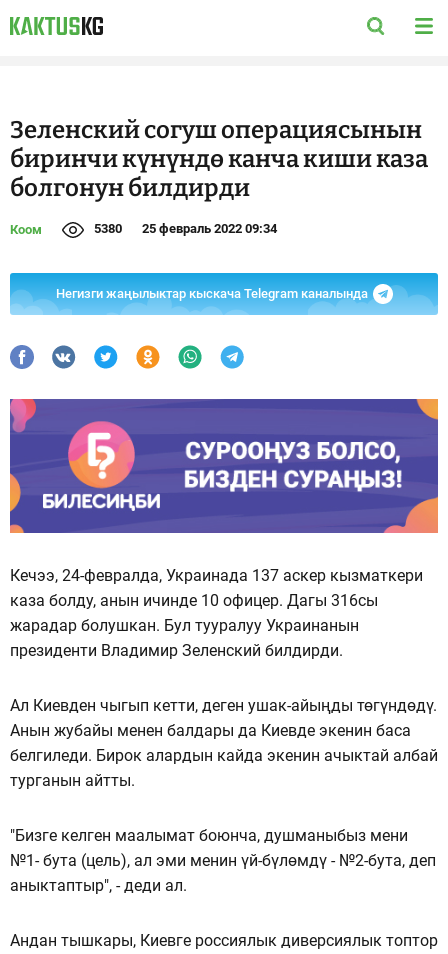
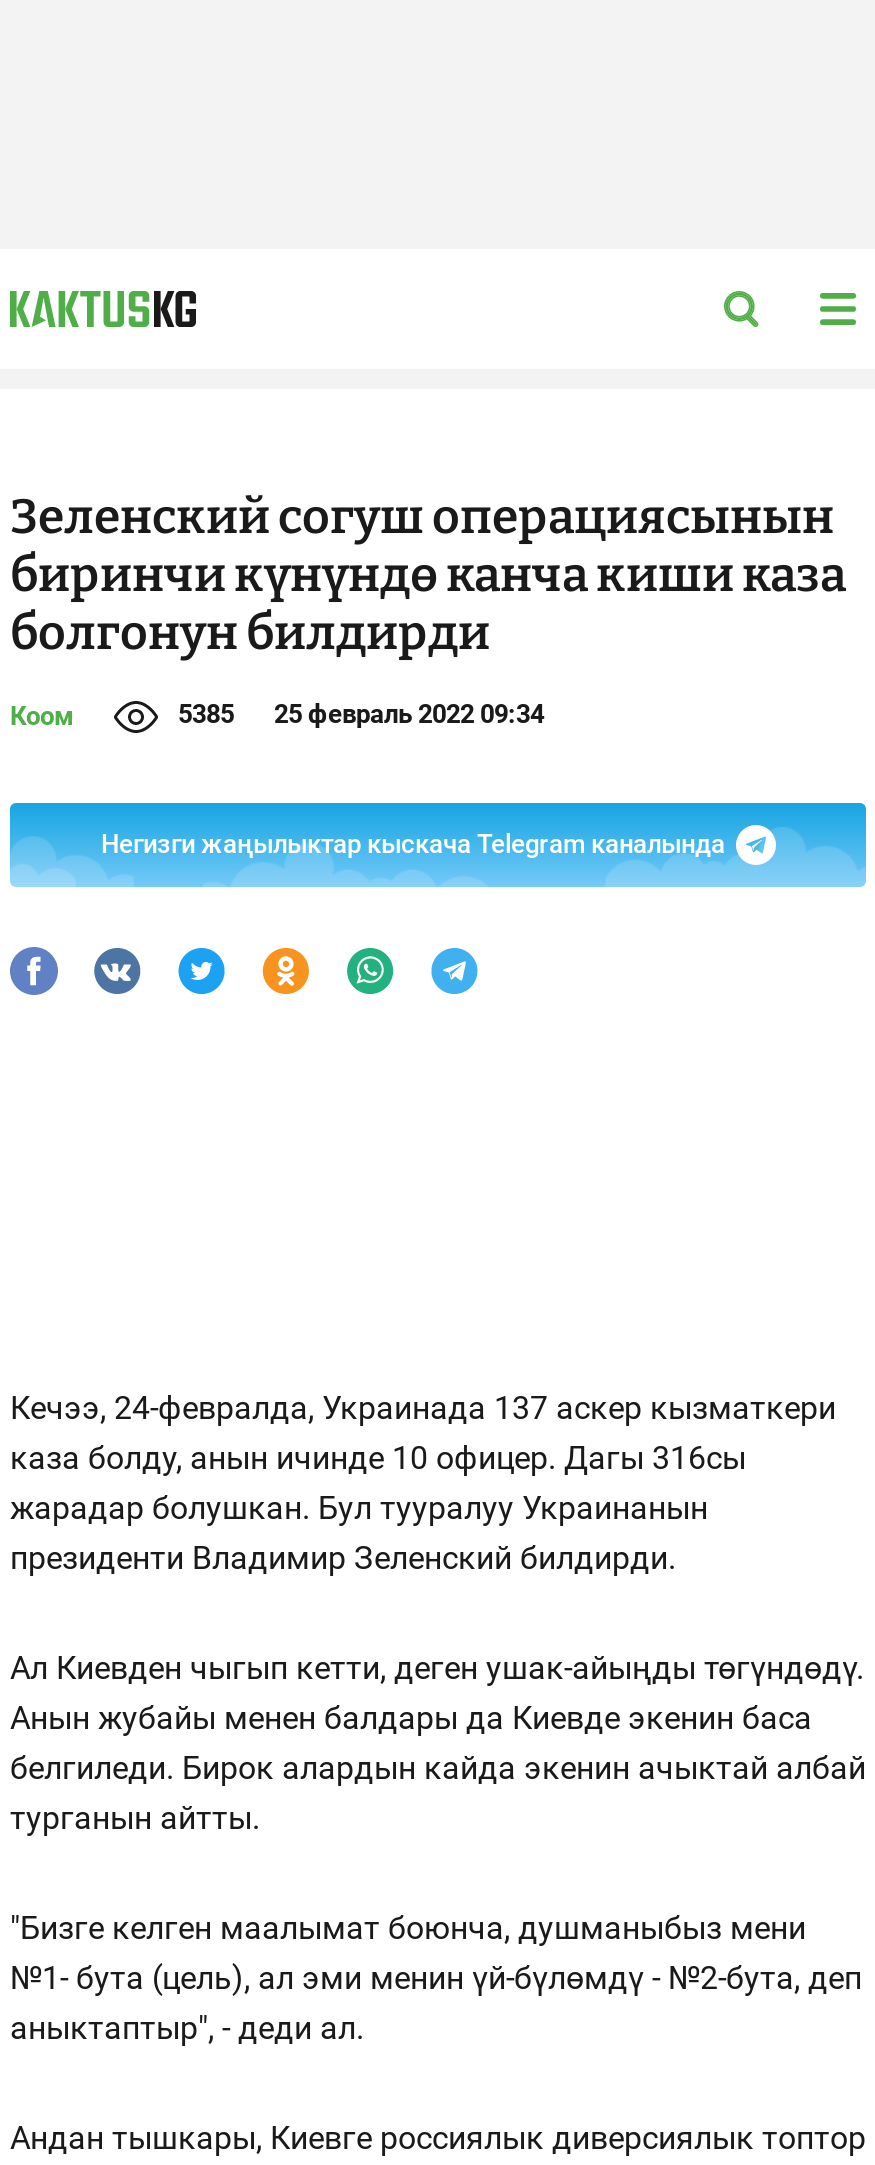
- 5380 25 февраль 2022 09:34
+ 5385 25 февраль 2022 09:34

- [image]
